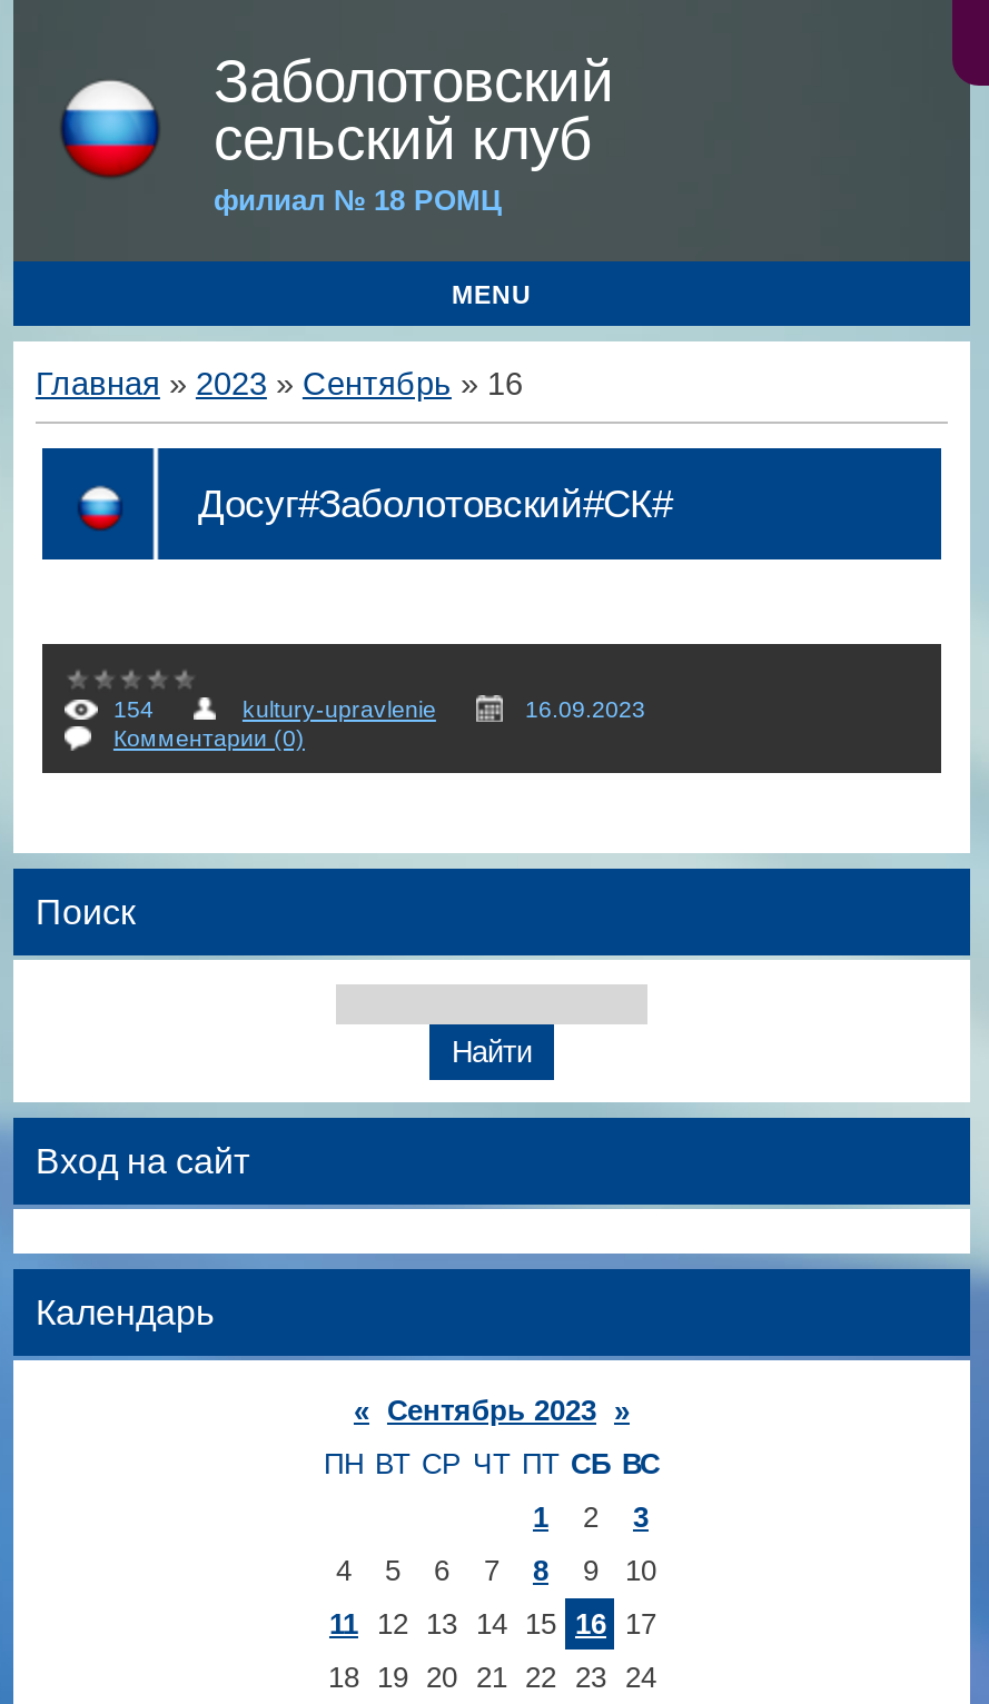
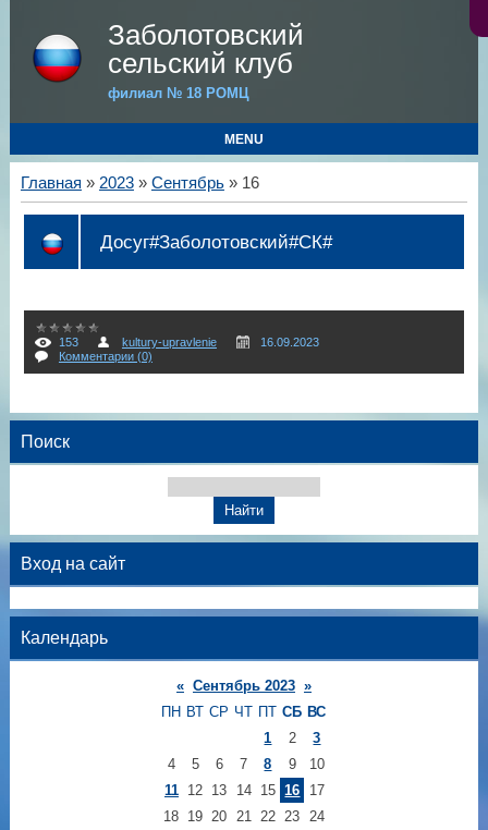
- 154
+ 153
